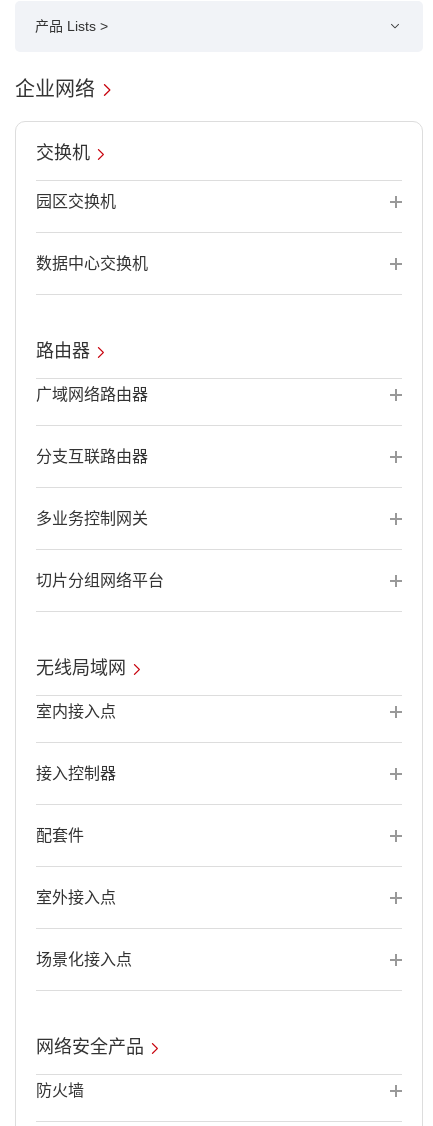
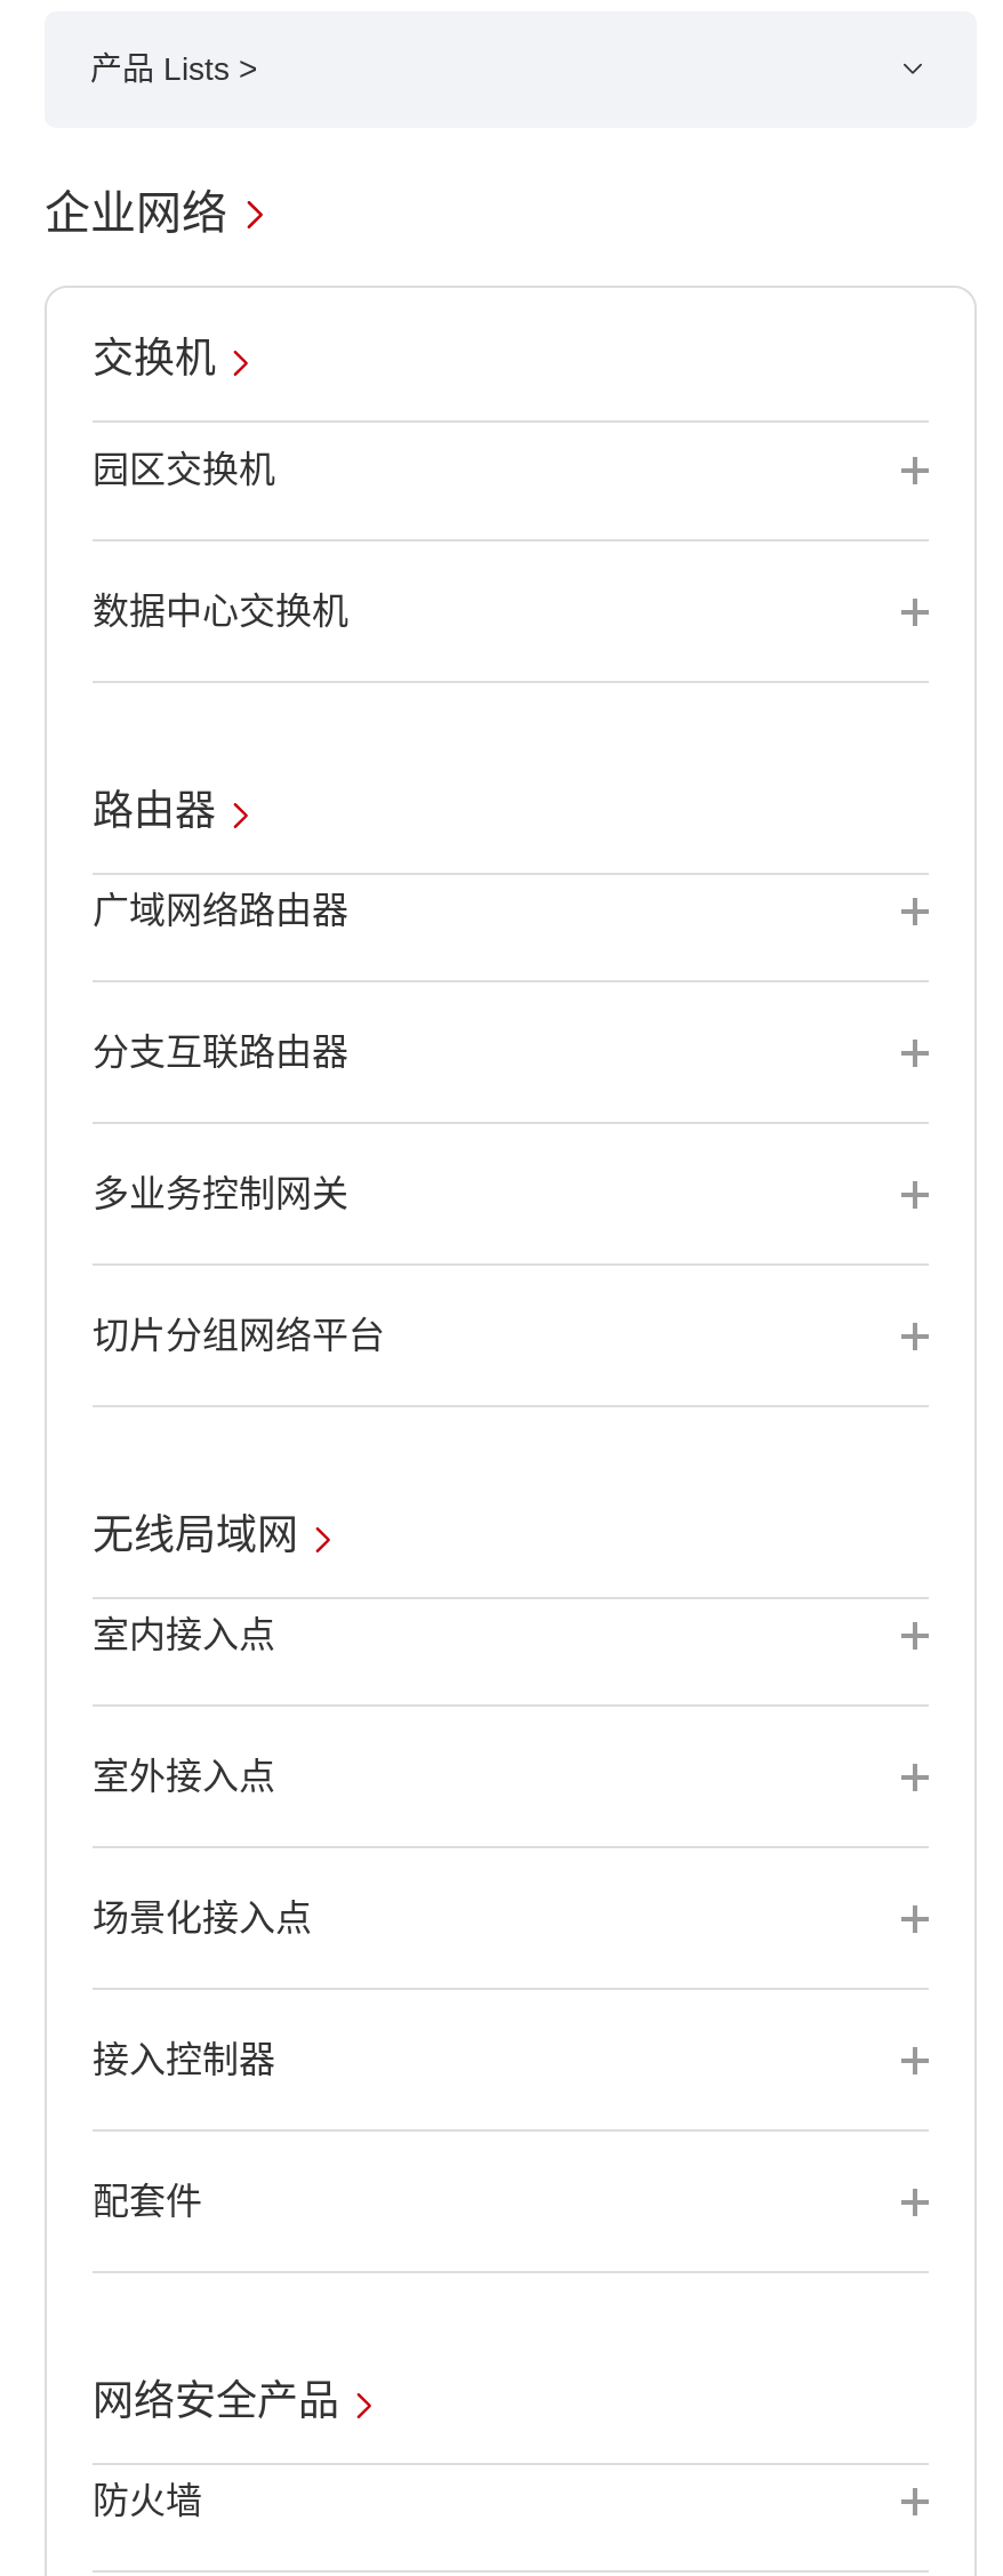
moved down: 接入控制器 | 配套件

moved up: 室外接入点

moved up: 场景化接入点
